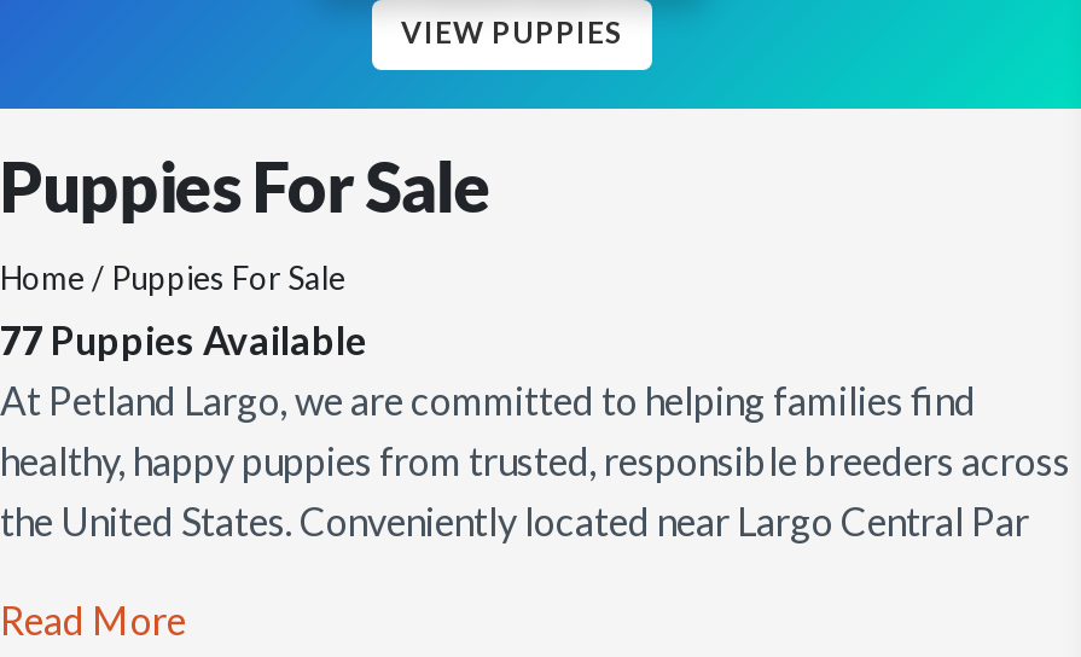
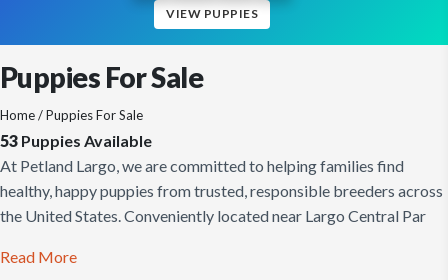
- 77 Puppies Available
+ 53 Puppies Available
